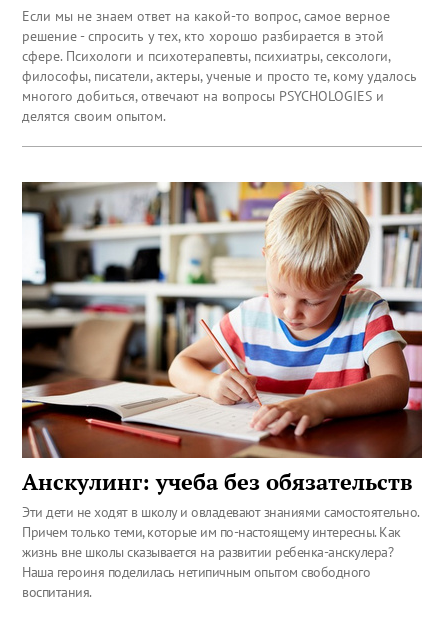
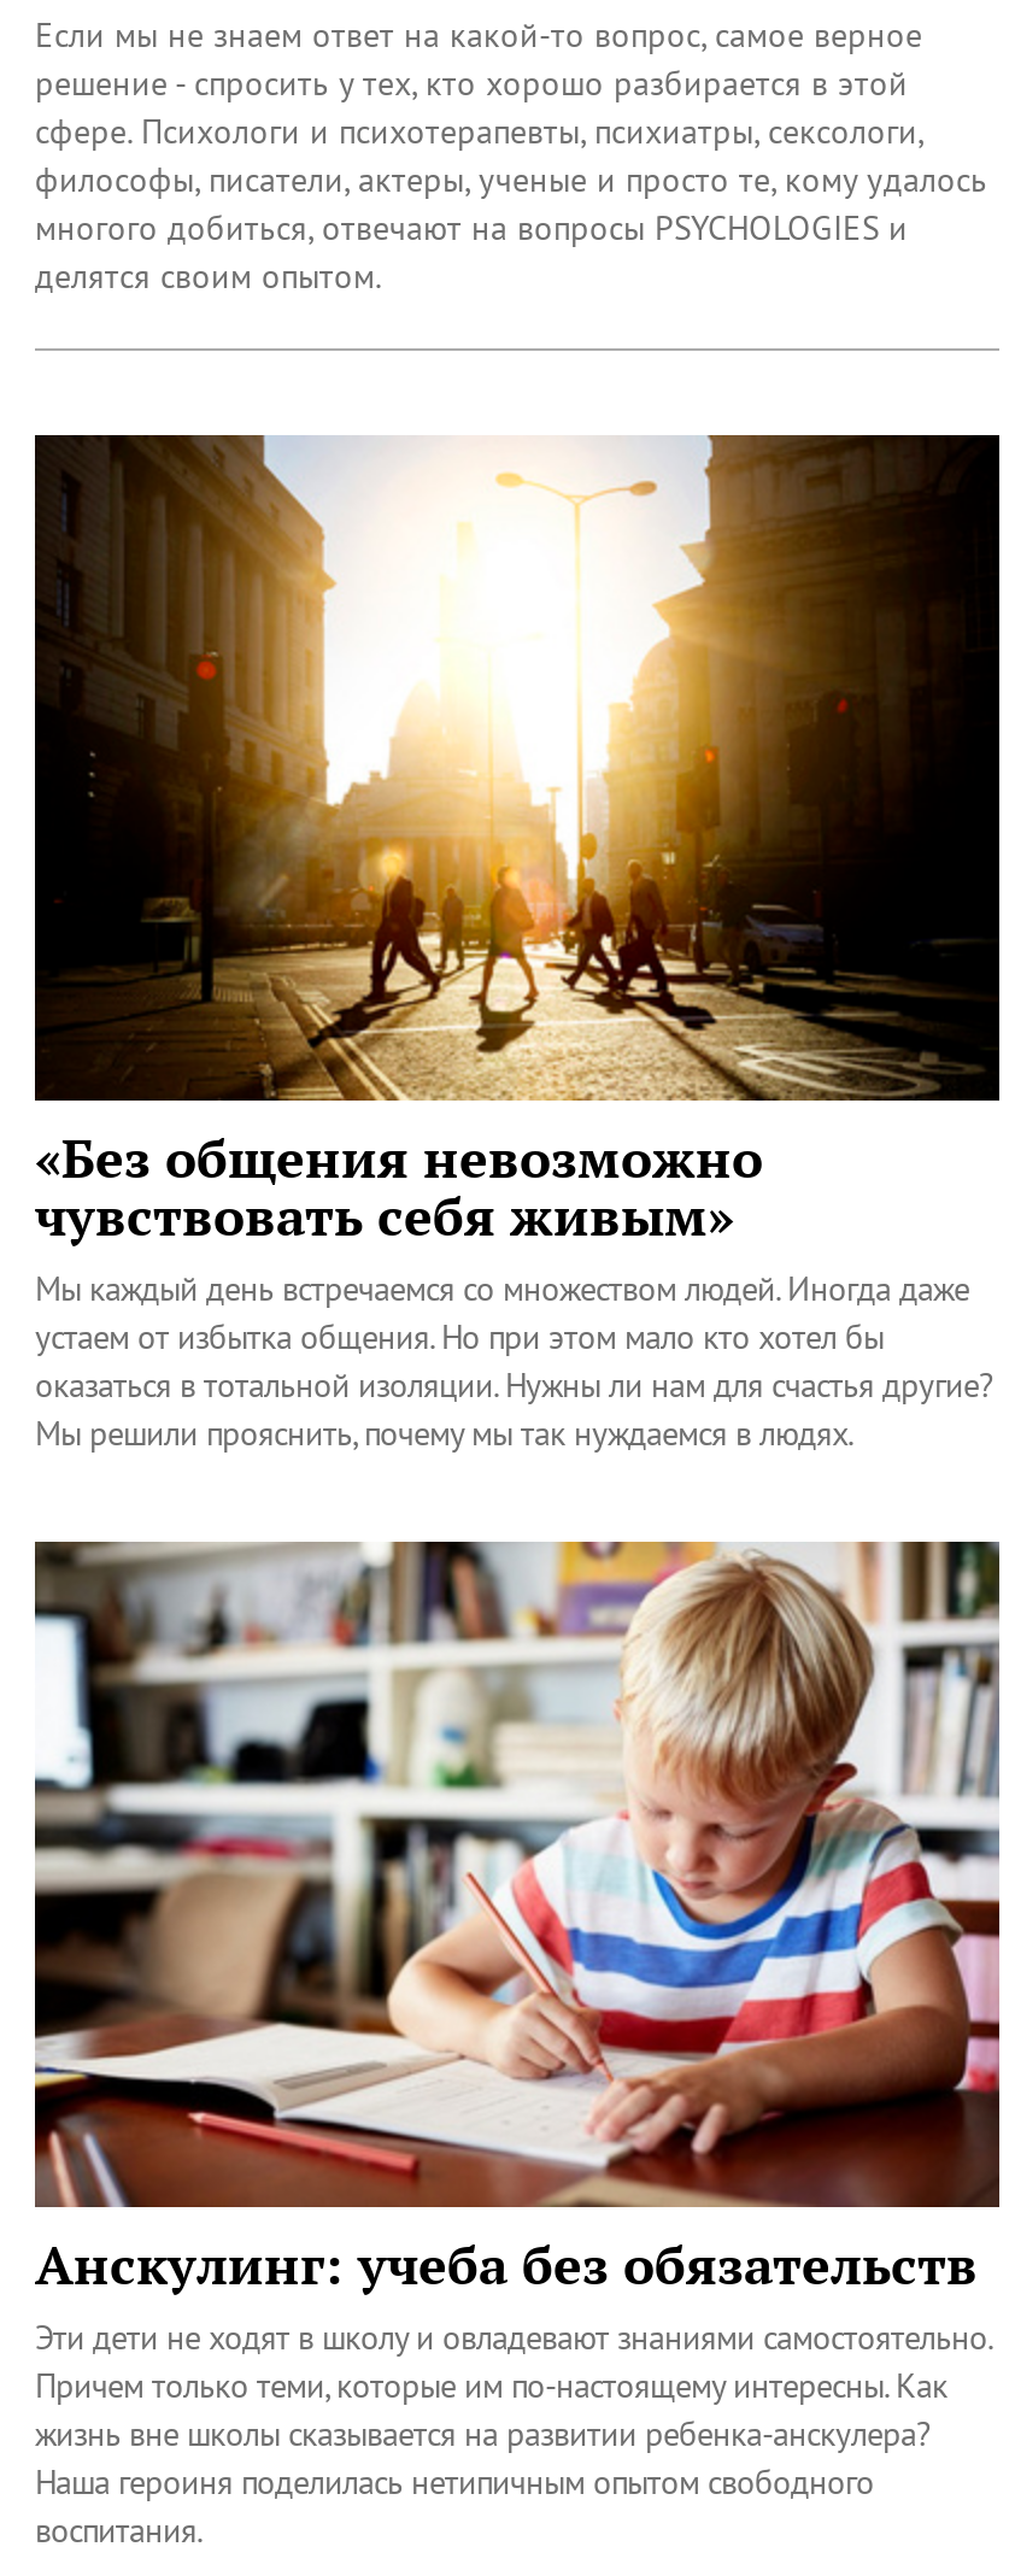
+ [image]
+ «Без общения невозможно
+ чувствовать себя живым»
+ Мы каждый день встречаемся со множеством людей. Иногда даже
+ устаем от избытка общения. Но при этом мало кто хотел бы
+ оказаться в тотальной изоляции. Нужны ли нам для счастья другие?
+ Мы решили прояснить, почему мы так нуждаемся в людях.
